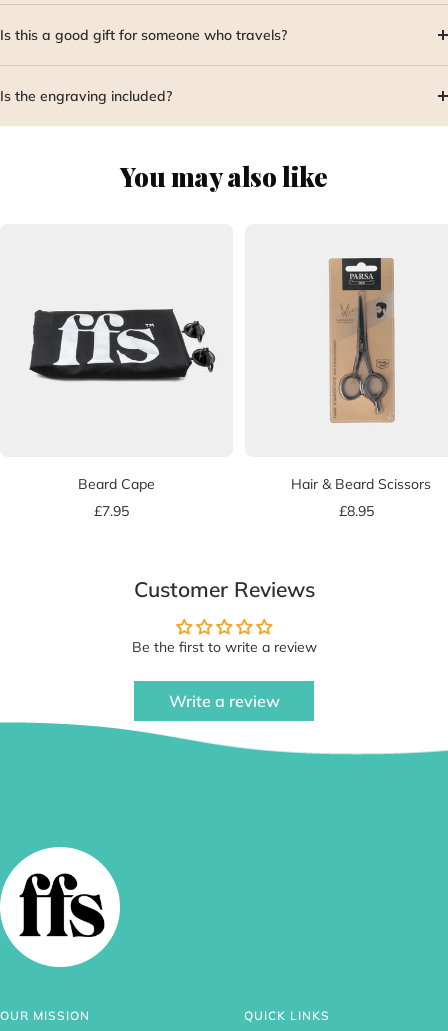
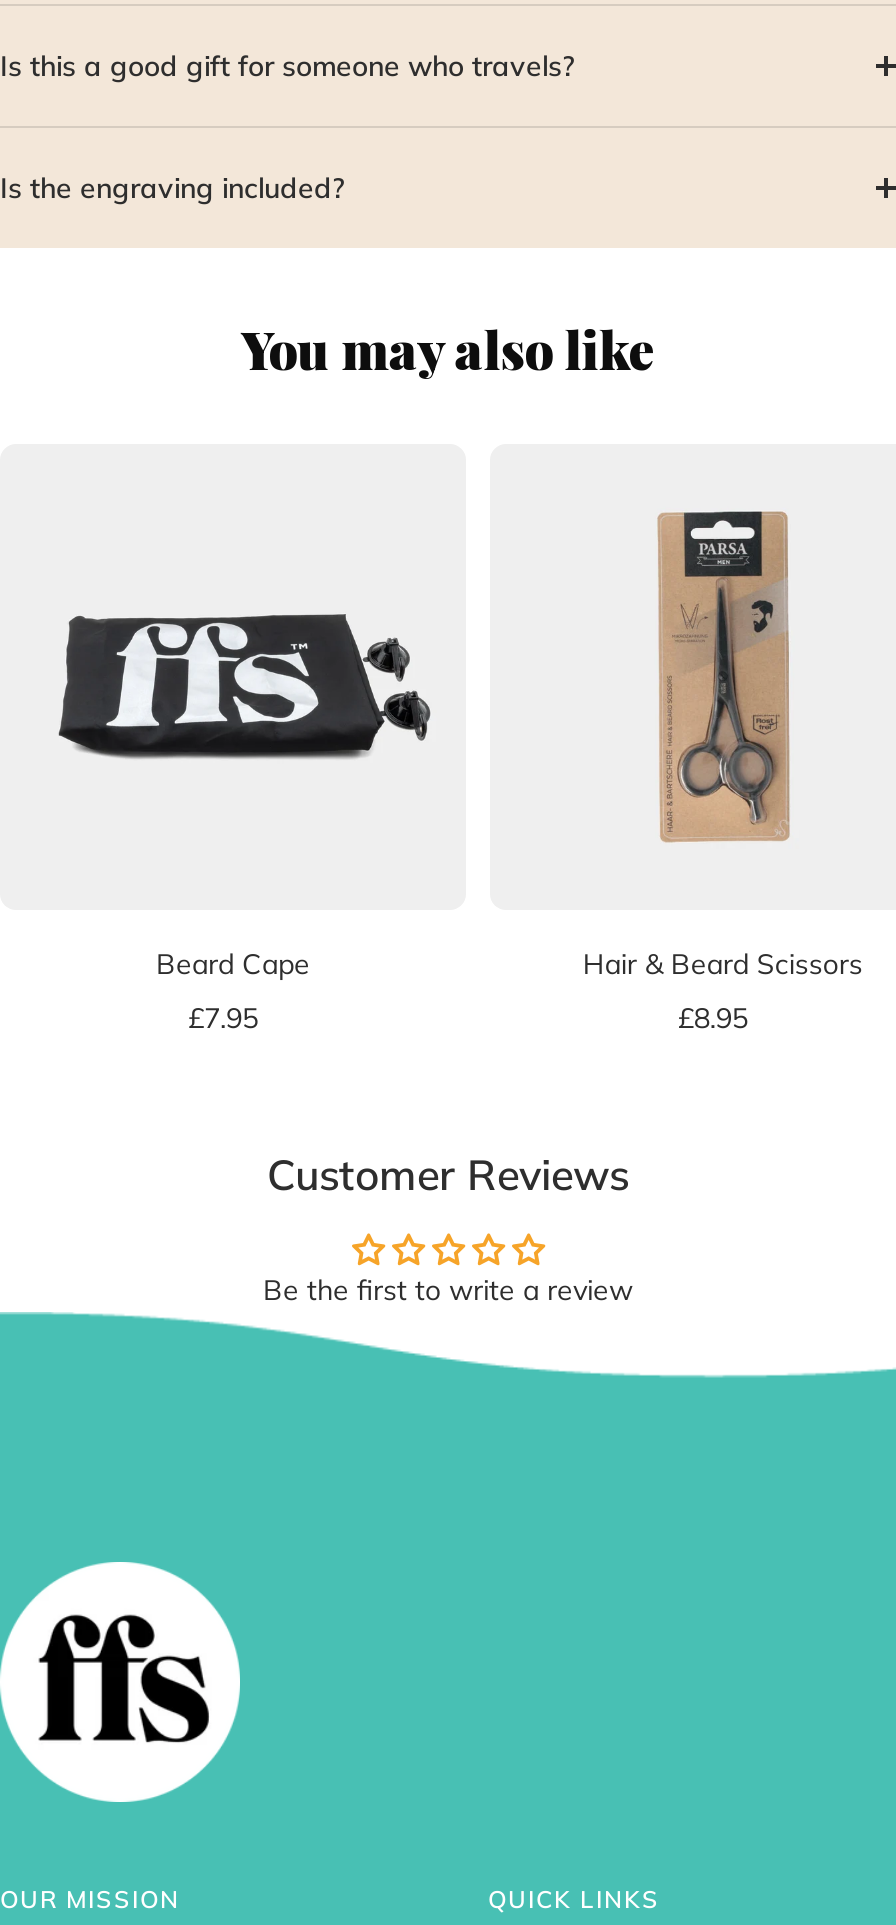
- Write a review
